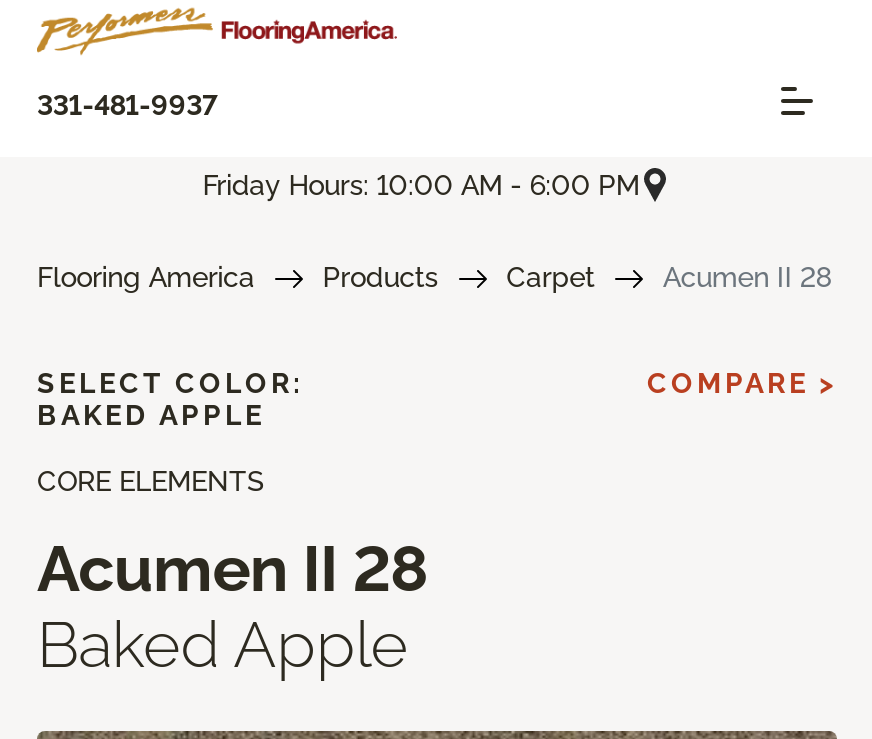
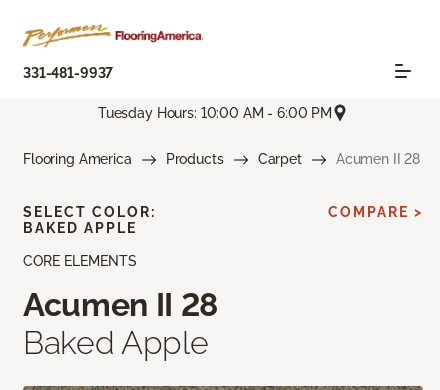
- Friday Hours: 10:00 AM - 6:00 PM
+ Tuesday Hours: 10:00 AM - 6:00 PM
